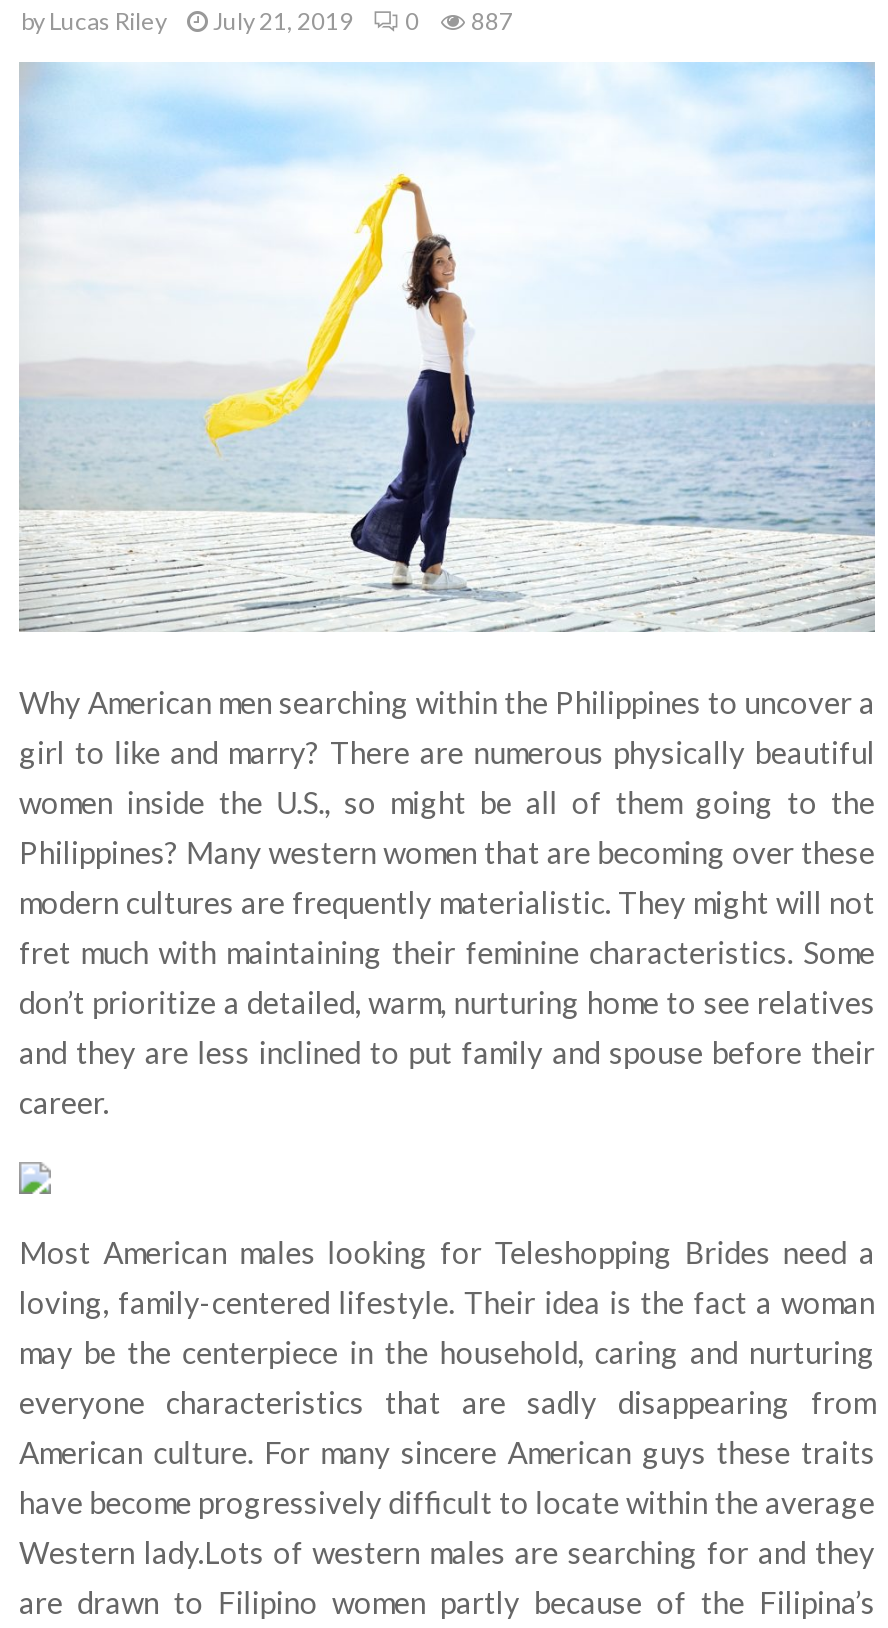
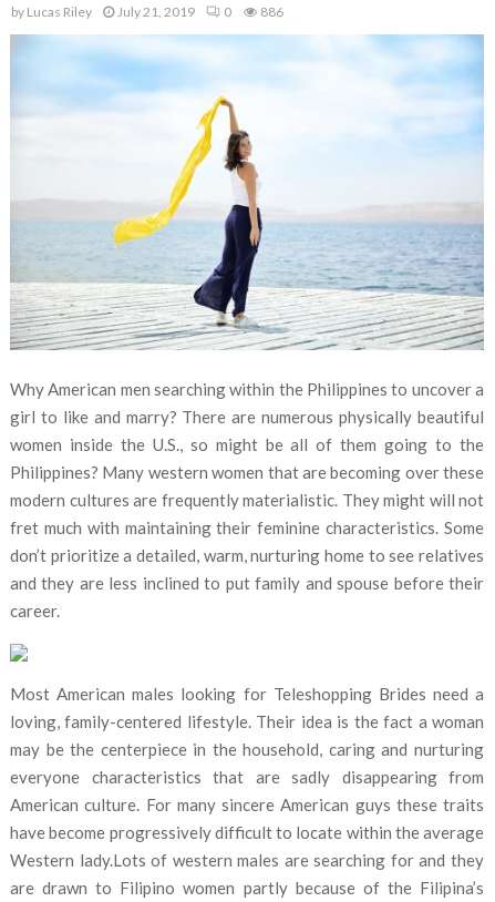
- by Lucas Riley July 21, 2019 0 887
+ by Lucas Riley July 21, 2019 0 886
